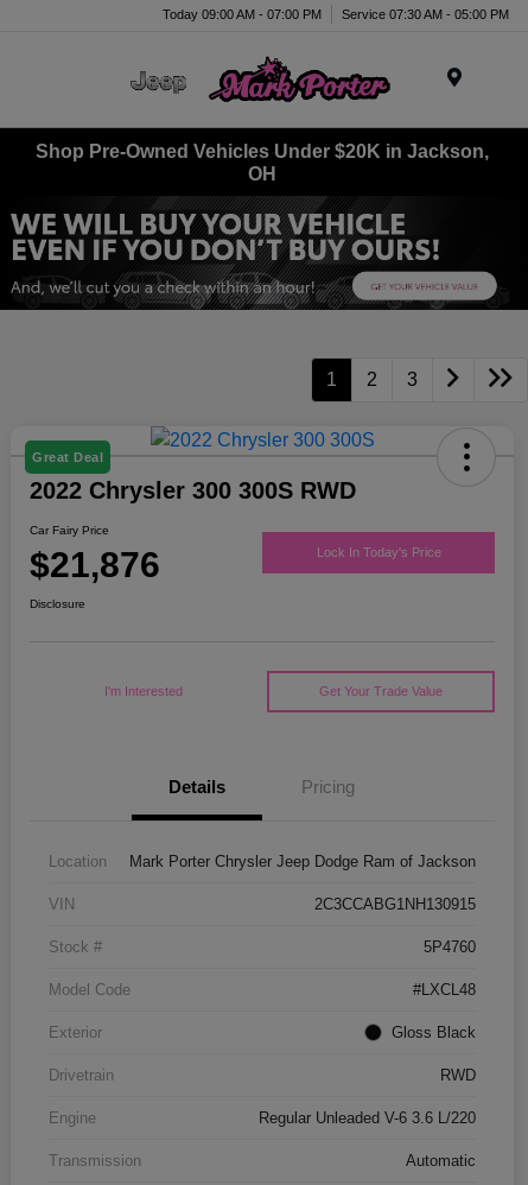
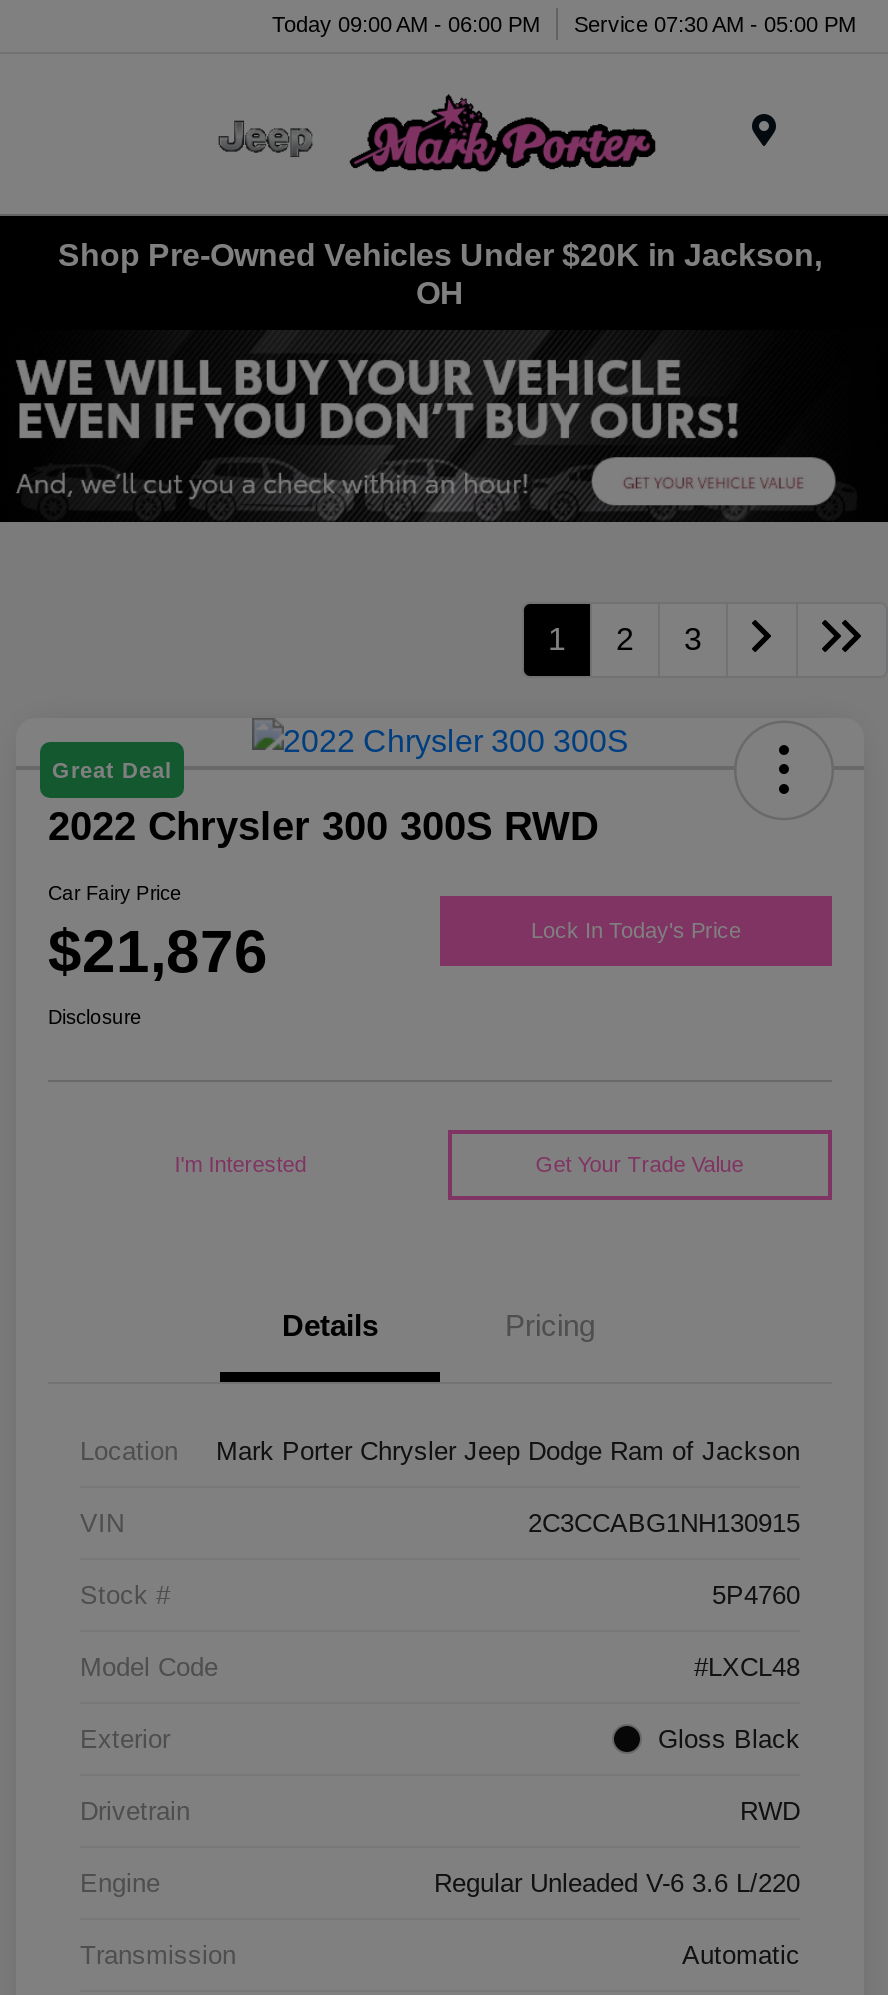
- Today 09:00 AM - 07:00 PM Service 07:30 AM - 05:00 PM
+ Today 09:00 AM - 06:00 PM Service 07:30 AM - 05:00 PM
